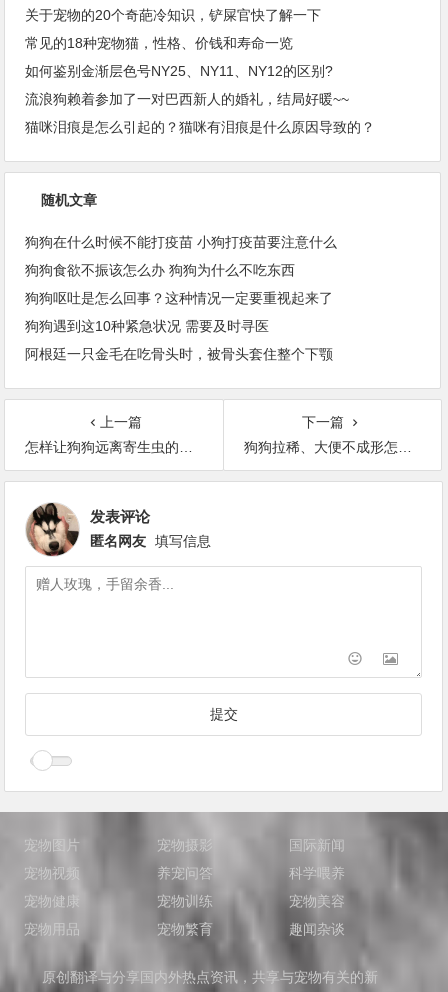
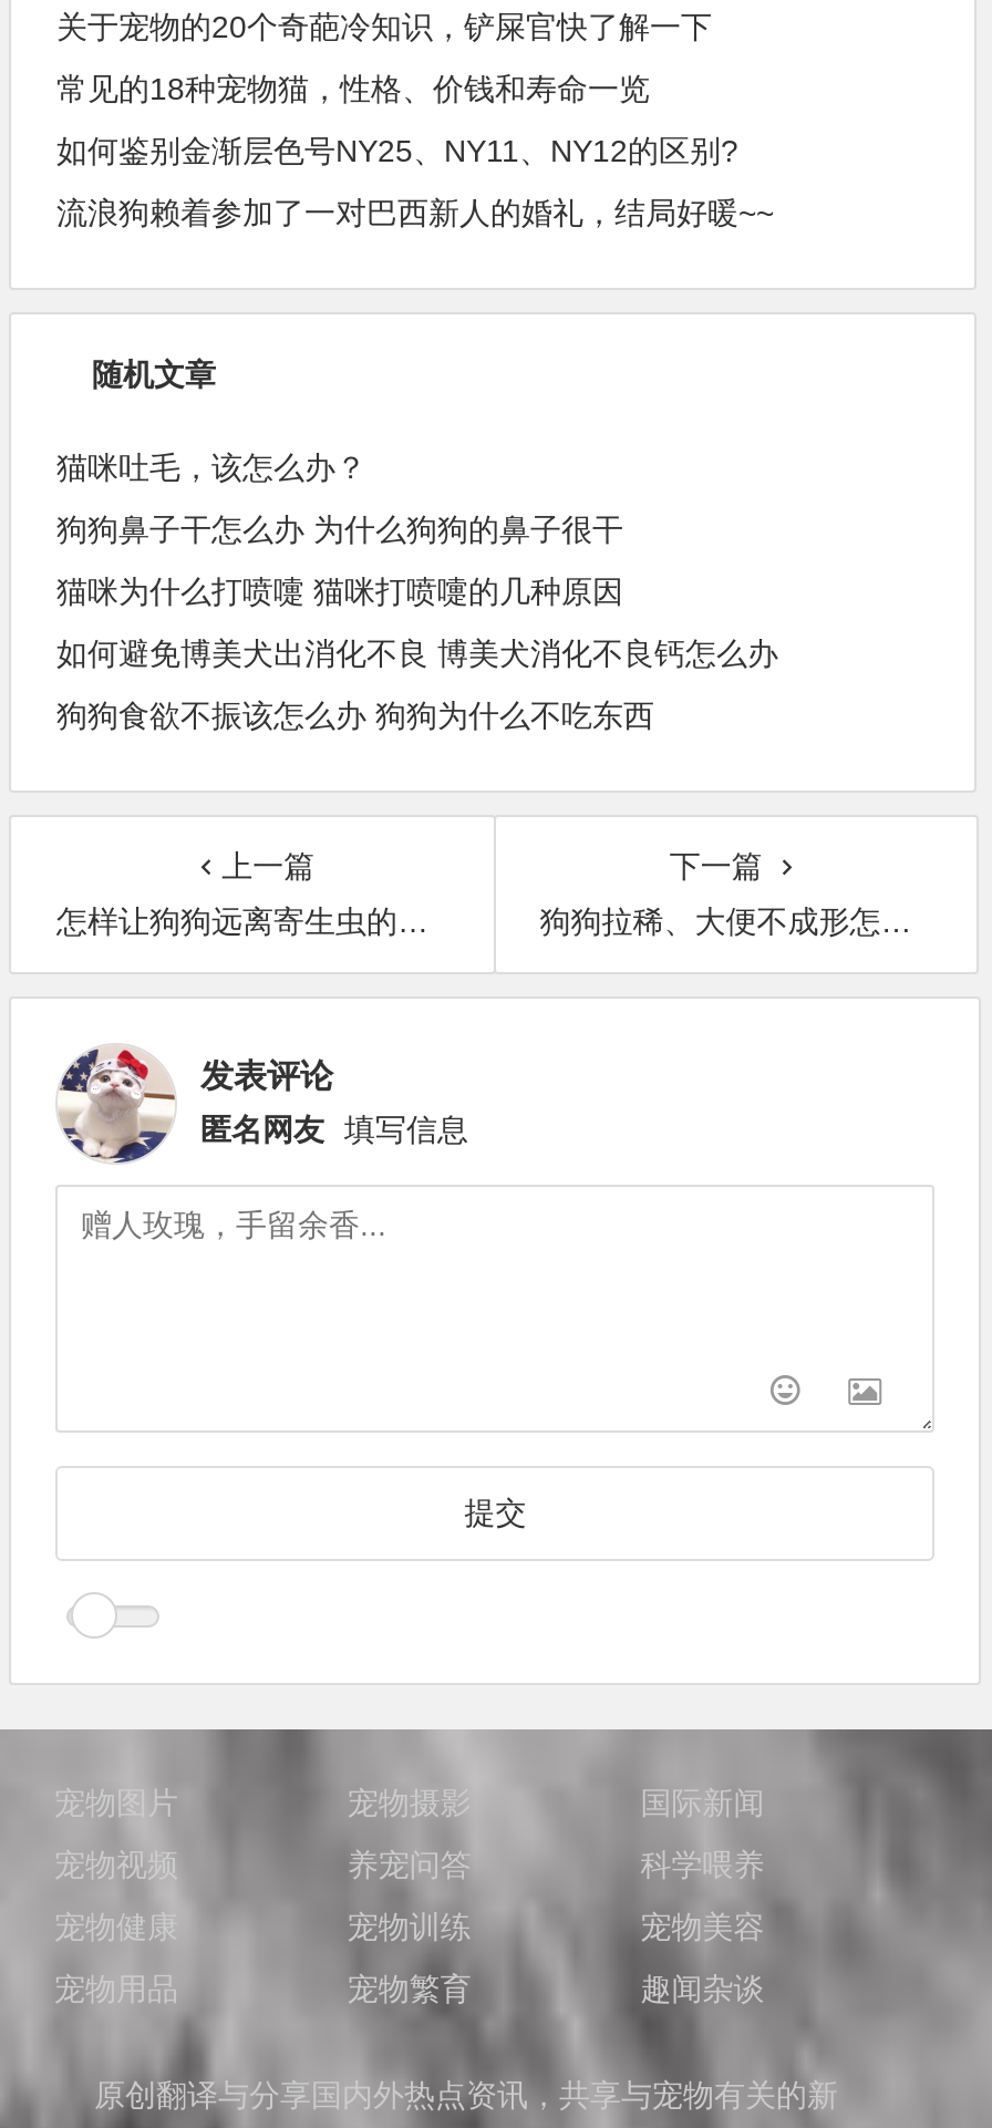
- 猫咪泪痕是怎么引起的？猫咪有泪痕是什么原因导致的？

- 狗狗在什么时候不能打疫苗 小狗打疫苗要注意什么
+ 猫咪吐毛，该怎么办？
+ 狗狗鼻子干怎么办 为什么狗狗的鼻子很干
+ 猫咪为什么打喷嚏 猫咪打喷嚏的几种原因
+ 如何避免博美犬出消化不良 博美犬消化不良钙怎么办

moved down: 狗狗食欲不振该怎么办 狗狗为什么不吃东西

- 狗狗呕吐是怎么回事？这种情况一定要重视起来了
- 狗狗遇到这10种紧急状况 需要及时寻医
- 阿根廷一只金毛在吃骨头时，被骨头套住整个下颚

- [image]
+ [image]
